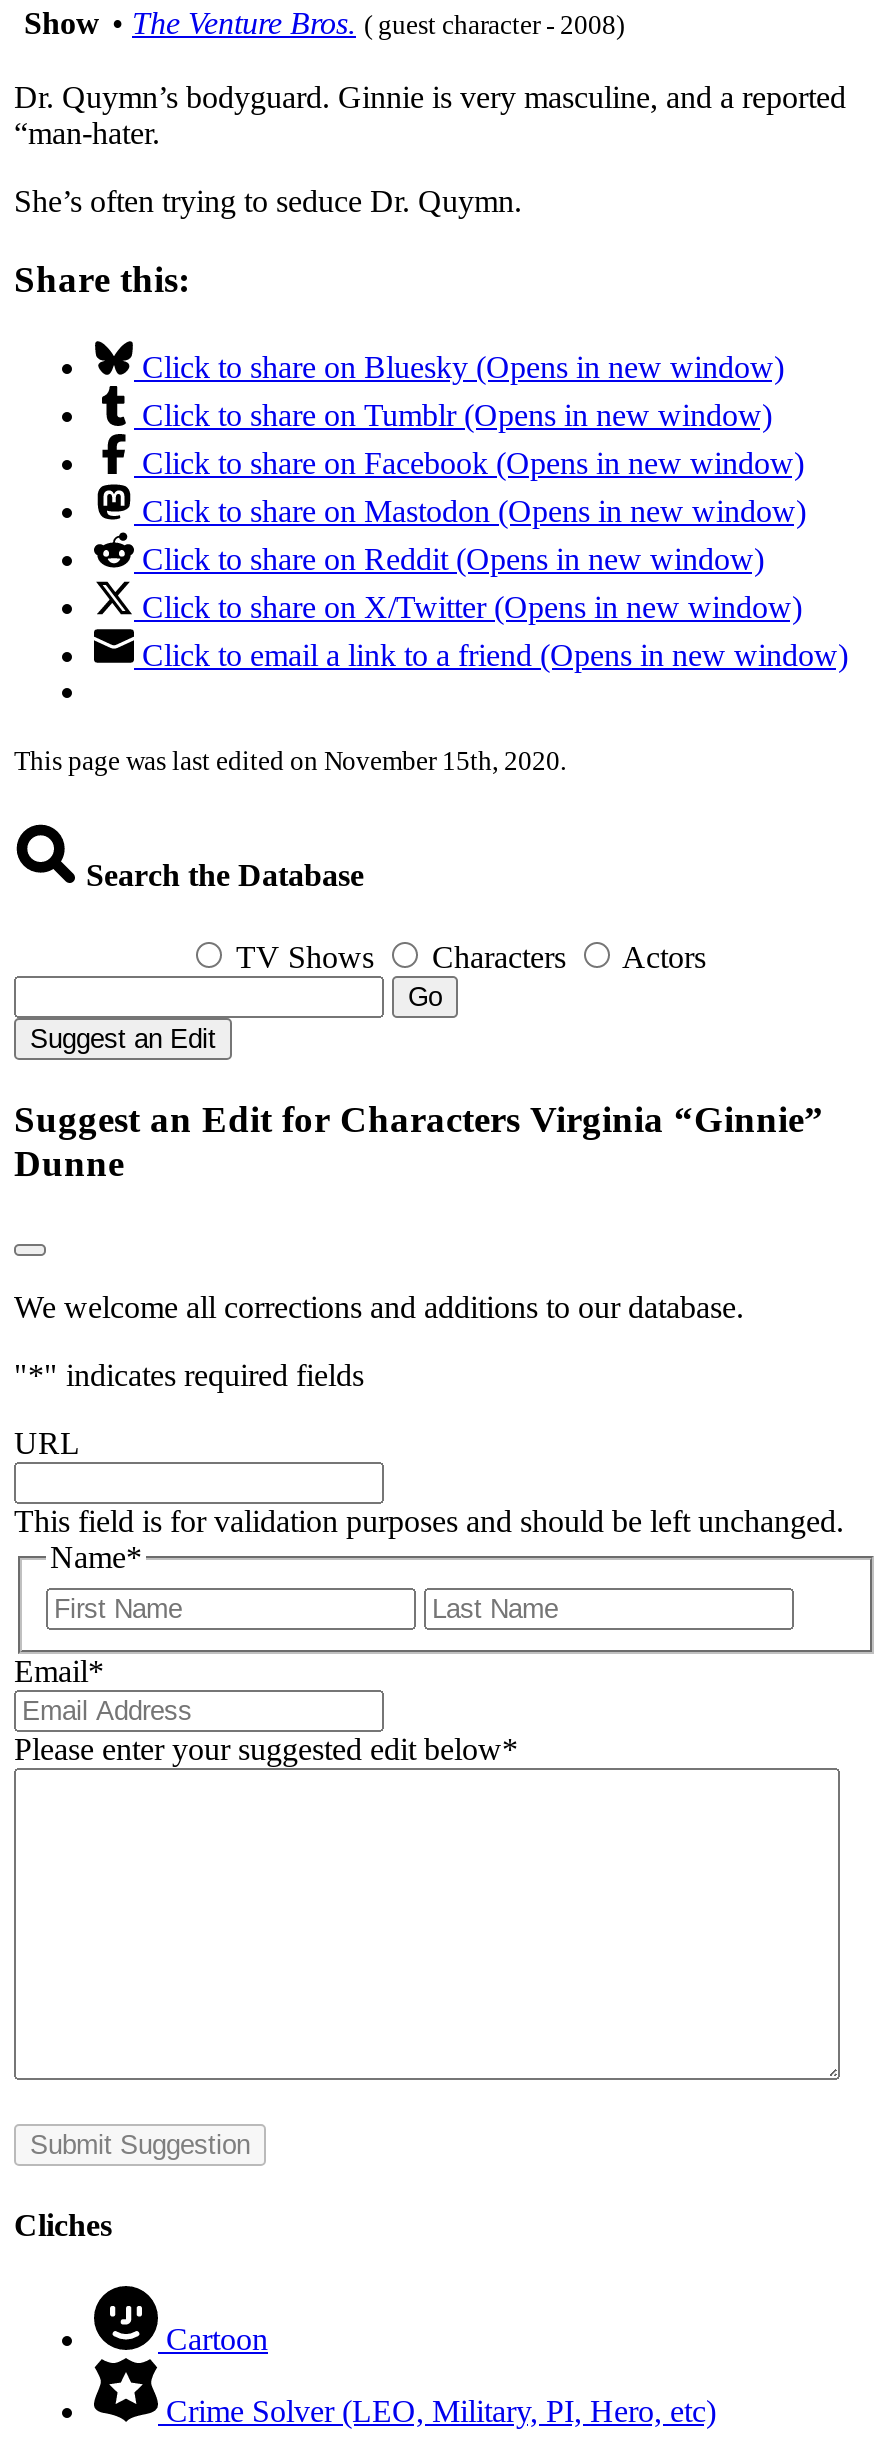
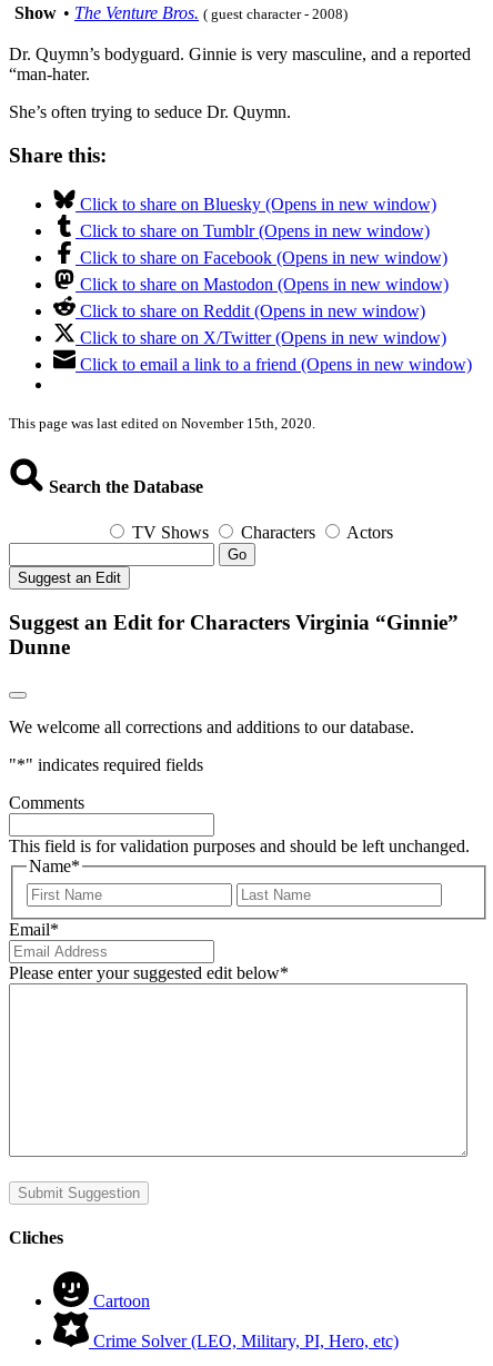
- URL
+ Comments
